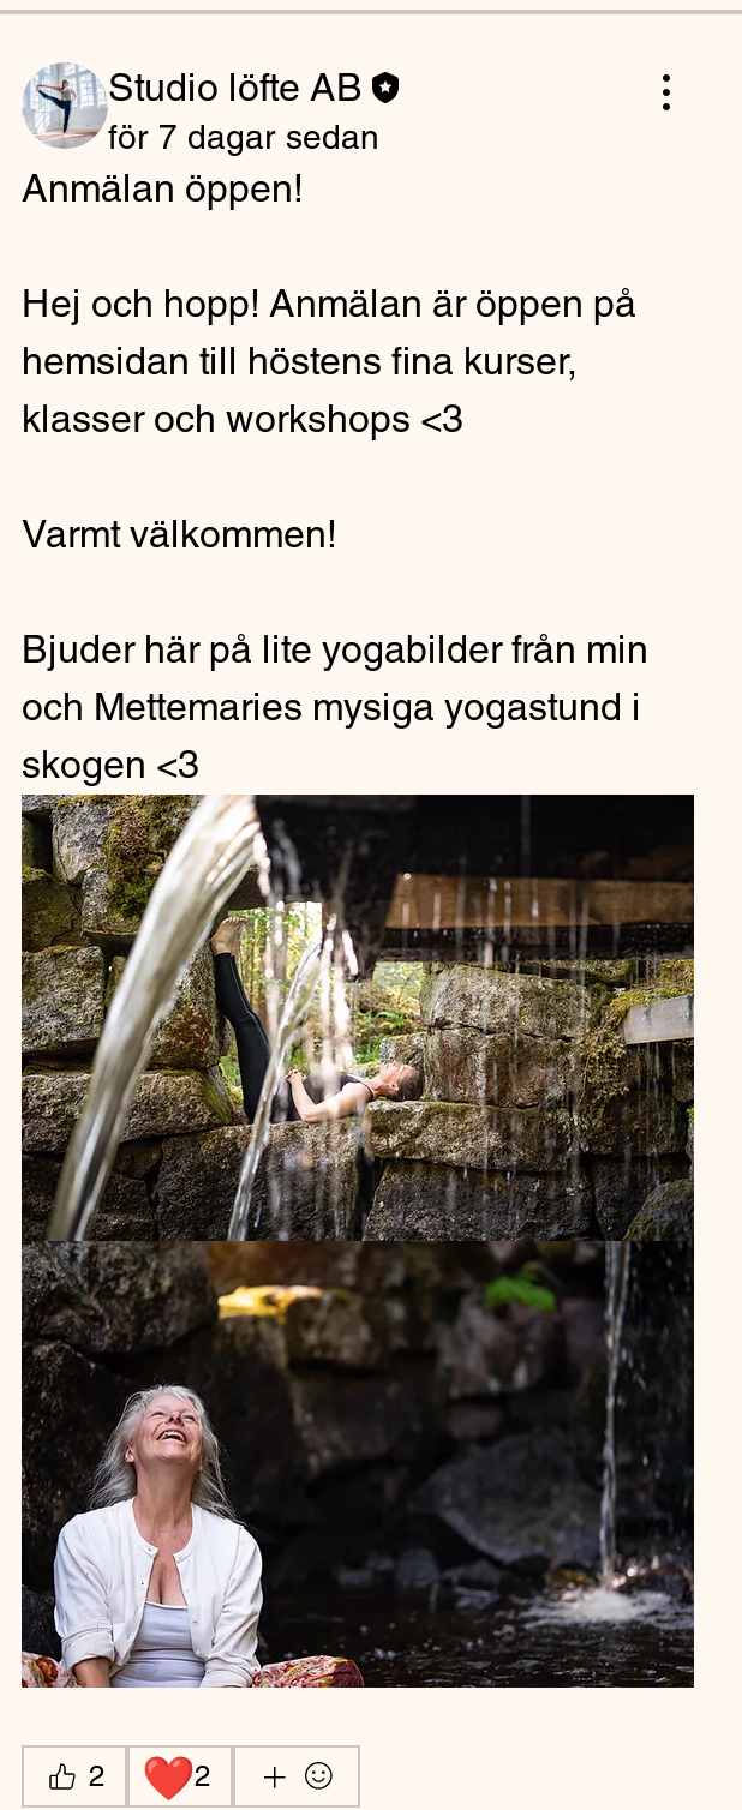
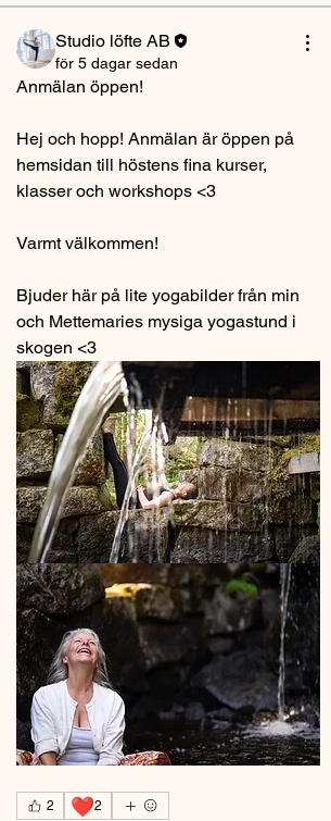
- för 7 dagar sedan
+ för 5 dagar sedan
